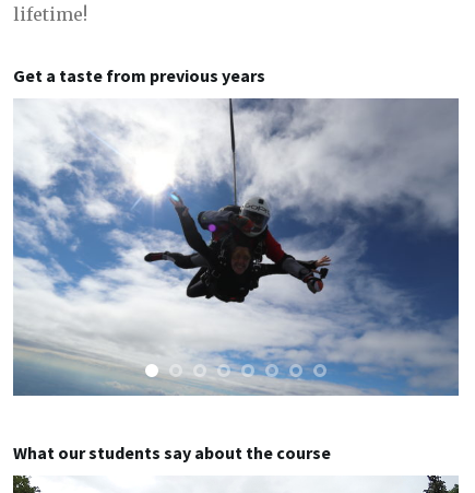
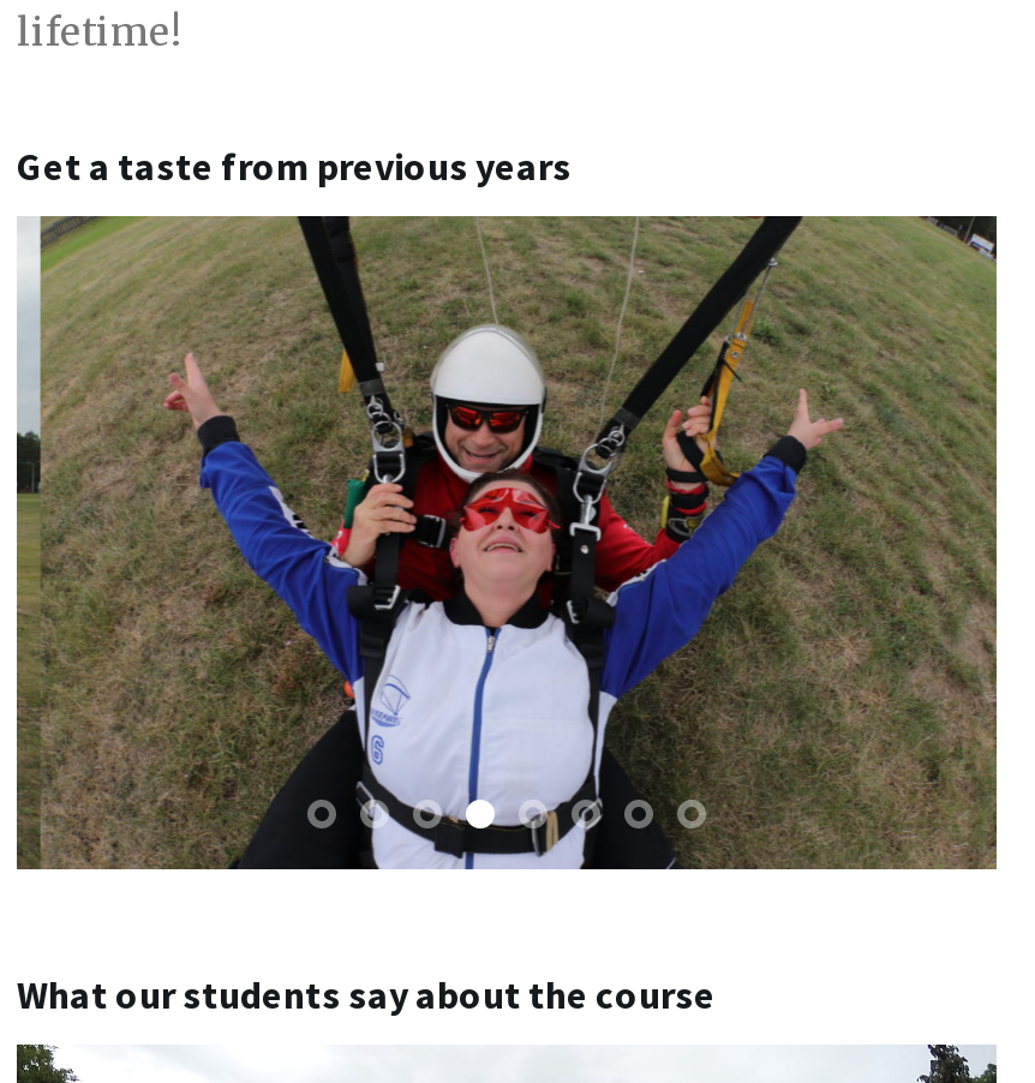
- [image]
+ [image]
